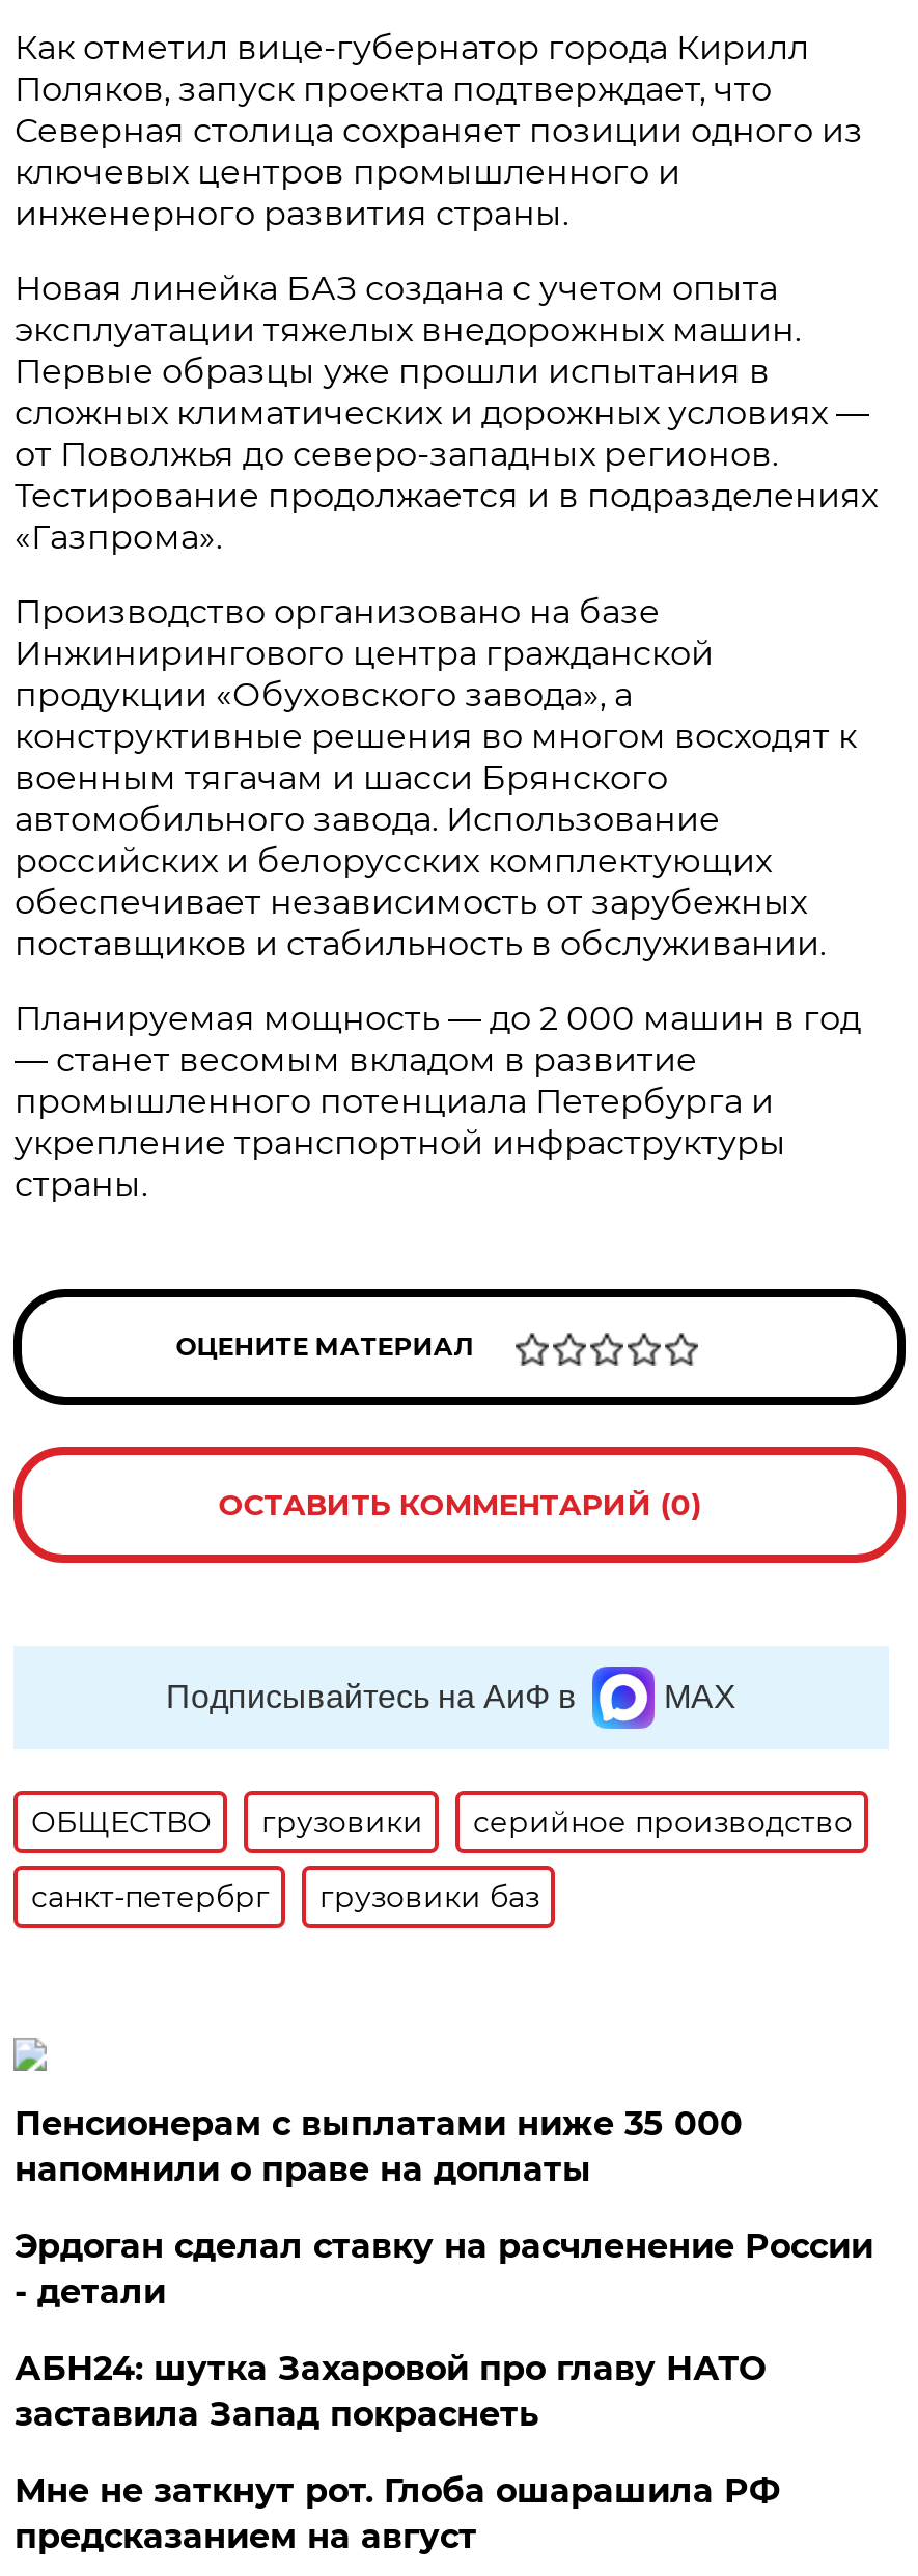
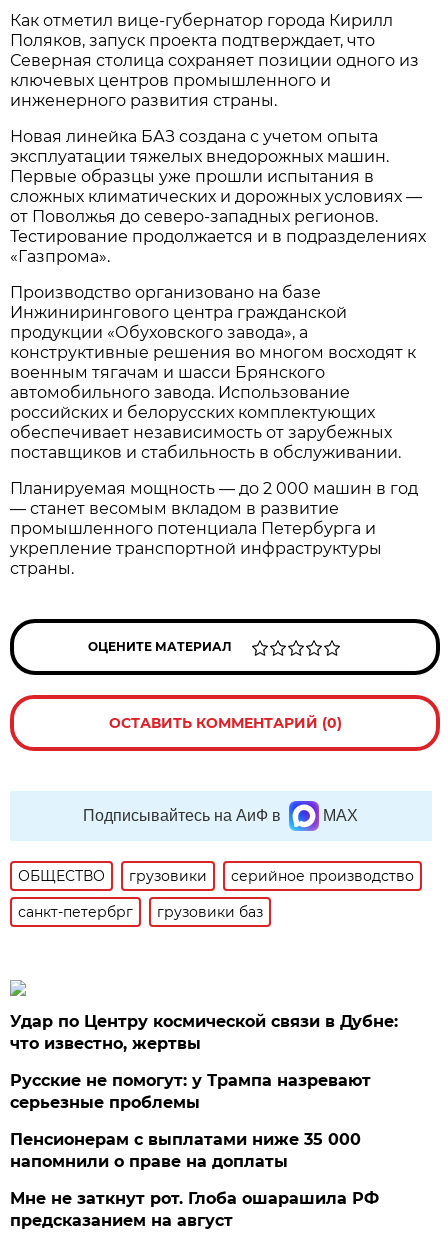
+ Удар по Центру космической связи в Дубне:
+ что известно, жертвы
+ Русские не помогут: у Трампа назревают
+ серьезные проблемы

moved down: Пенсионерам с выплатами ниже 35 000 | напомнили о праве на доплаты

- Эрдоган сделал ставку на расчленение России
- - детали
- АБН24: шутка Захаровой про главу НАТО
- заставила Запад покраснеть
